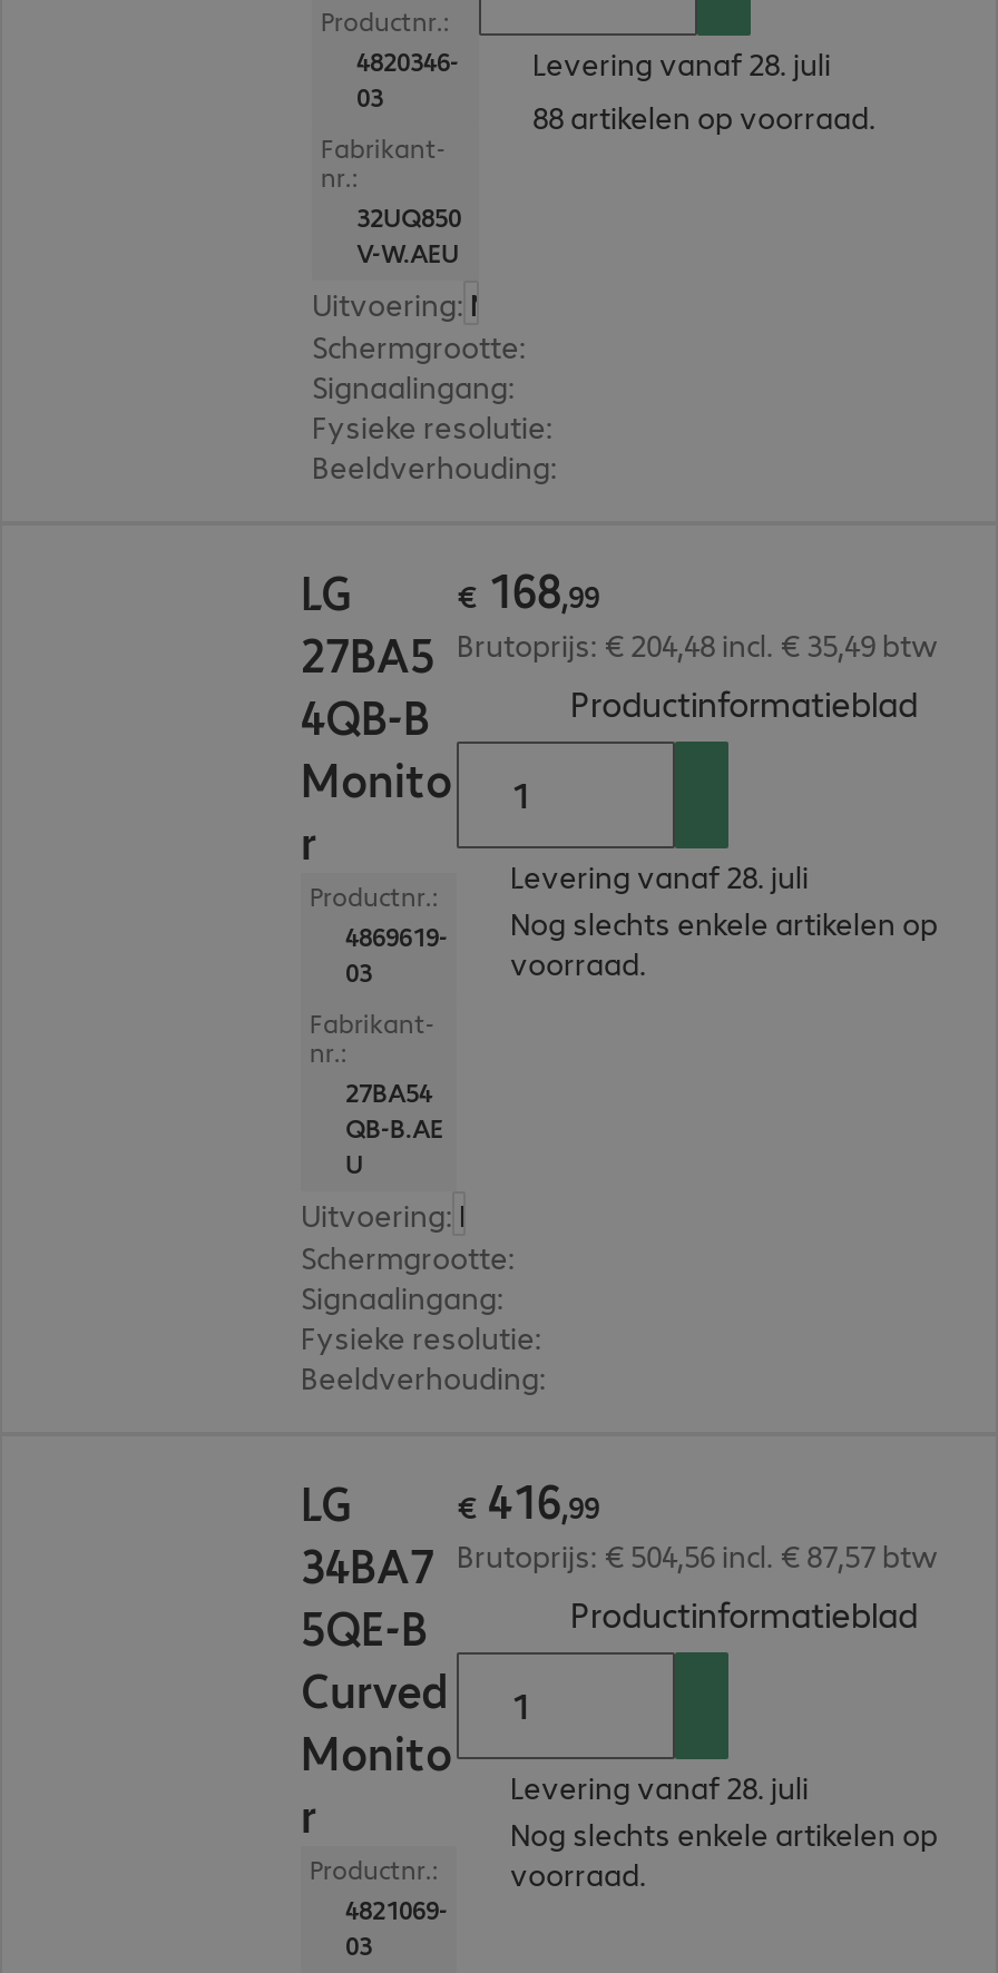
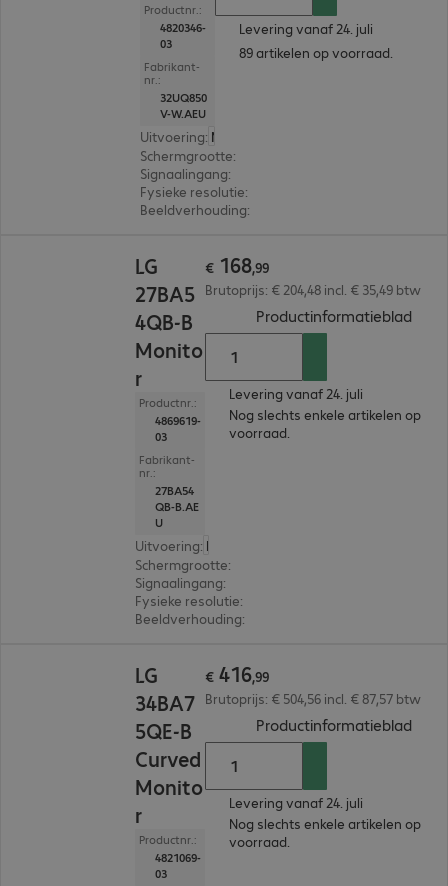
- Levering vanaf 28. juli
+ Levering vanaf 24. juli

- 88 artikelen op voorraad.
+ 89 artikelen op voorraad.

- Levering vanaf 28. juli
+ Levering vanaf 24. juli

- Levering vanaf 28. juli
+ Levering vanaf 24. juli
